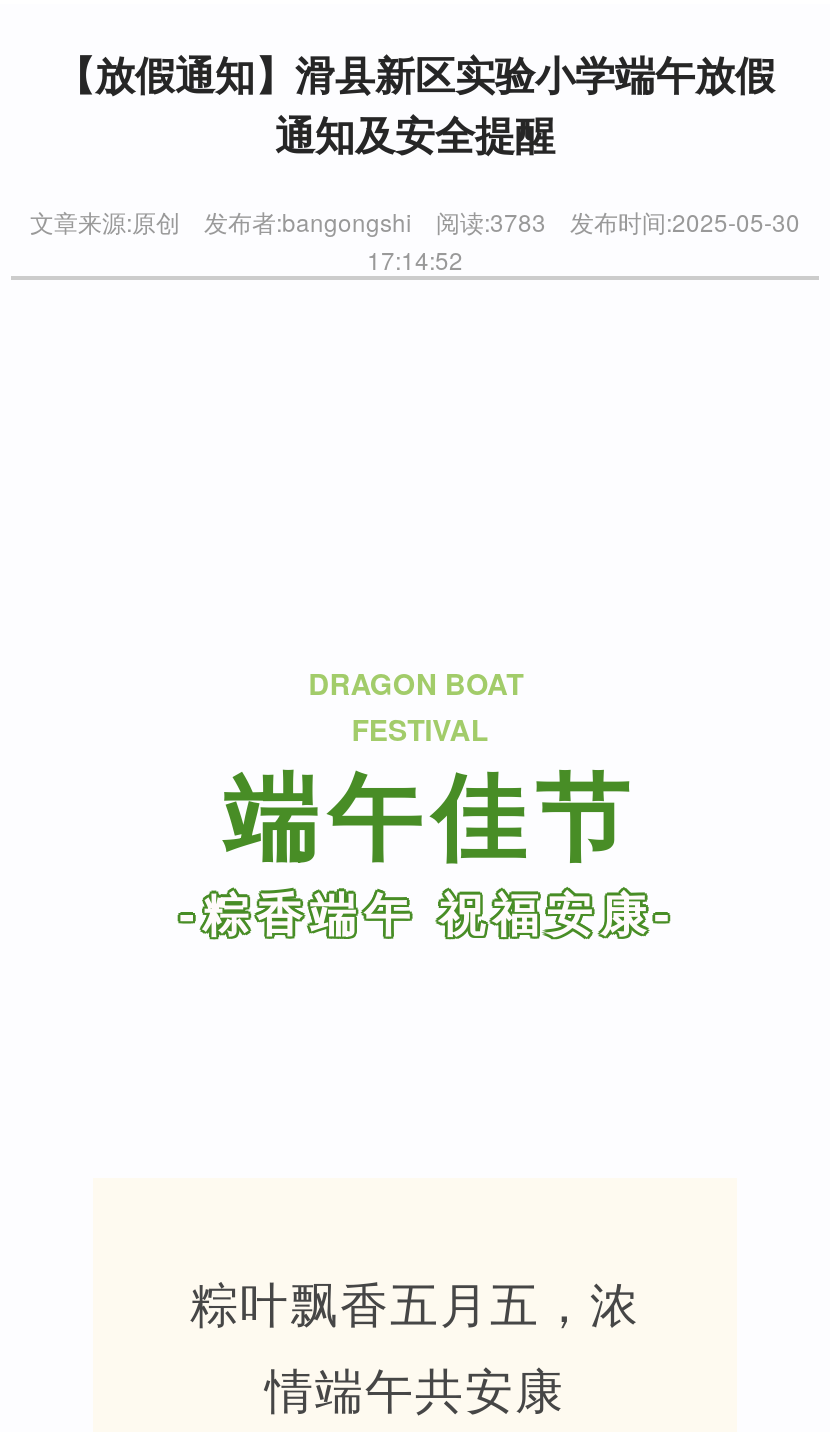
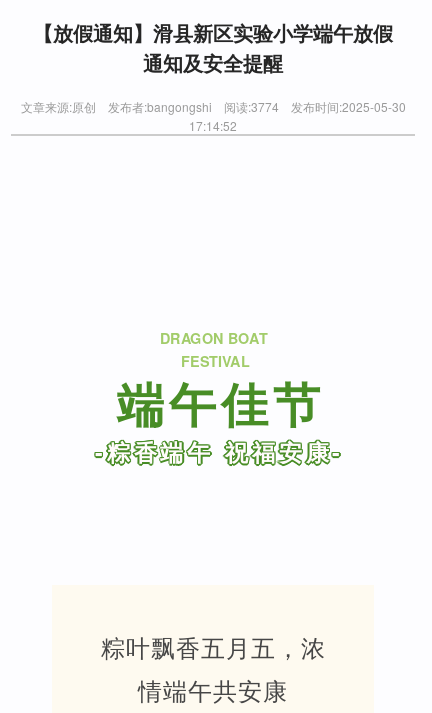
- 文章来源:原创 发布者:bangongshi 阅读:3783 发布时间:2025-05-30
+ 文章来源:原创 发布者:bangongshi 阅读:3774 发布时间:2025-05-30
